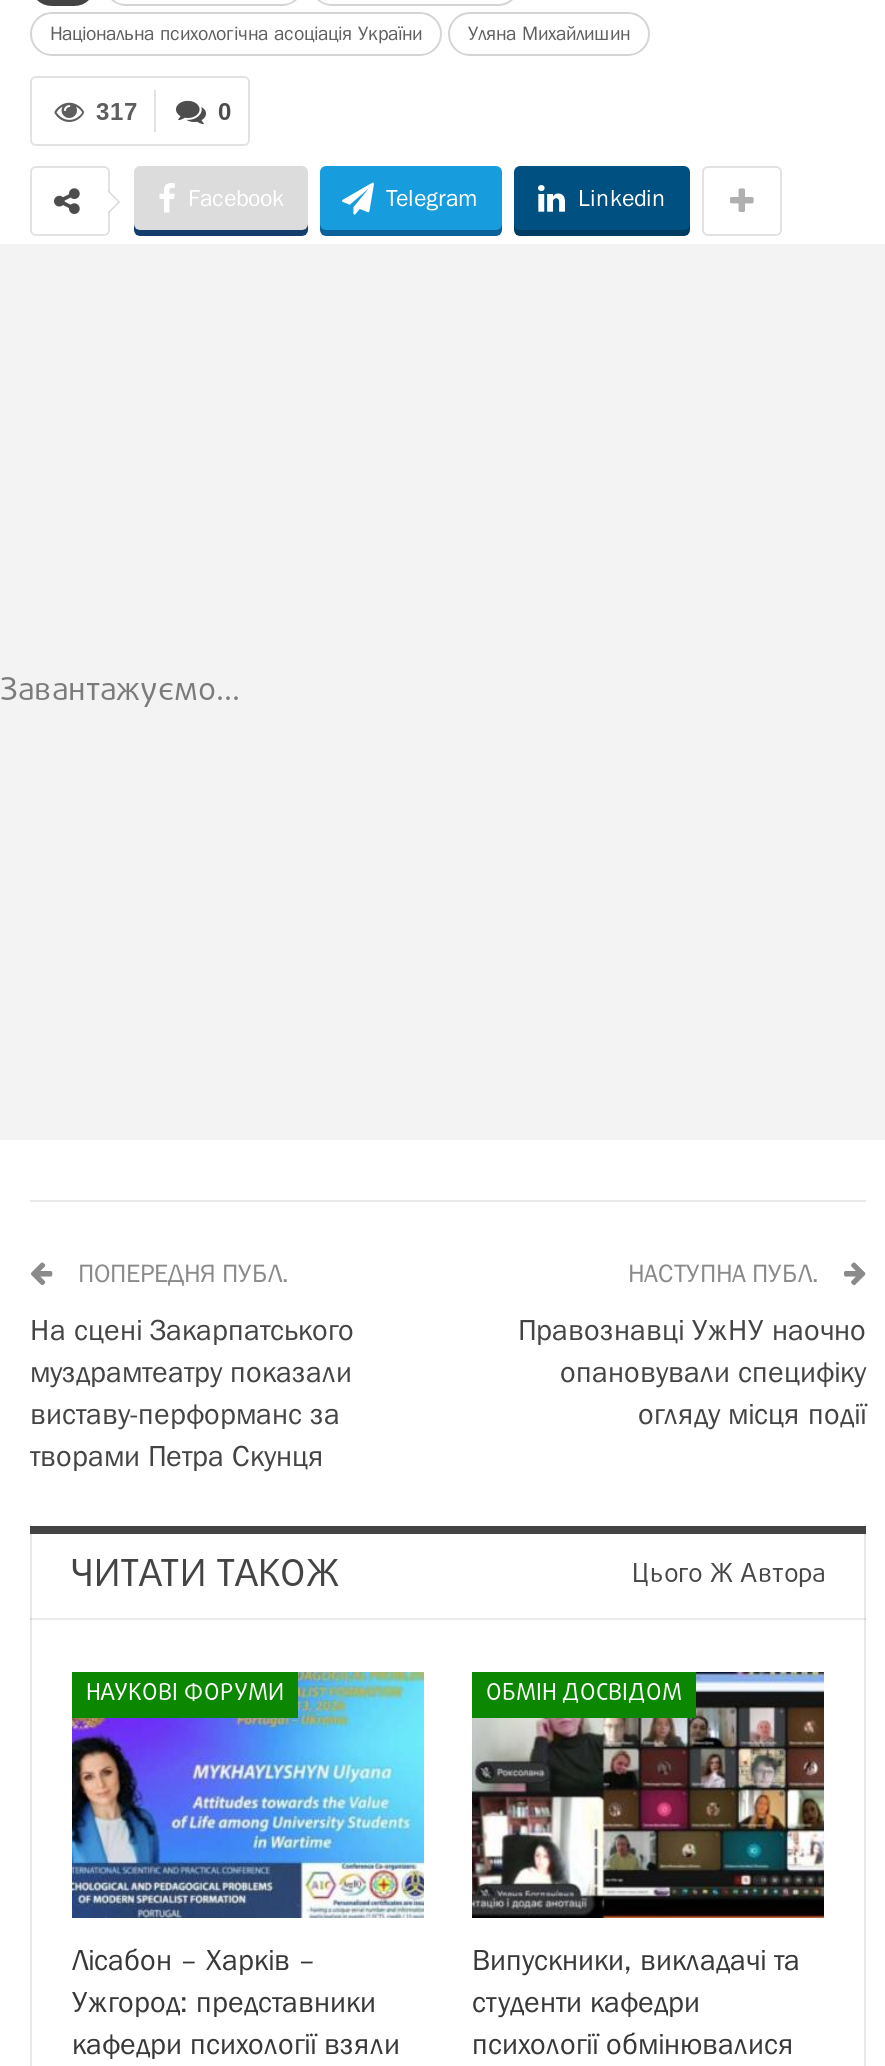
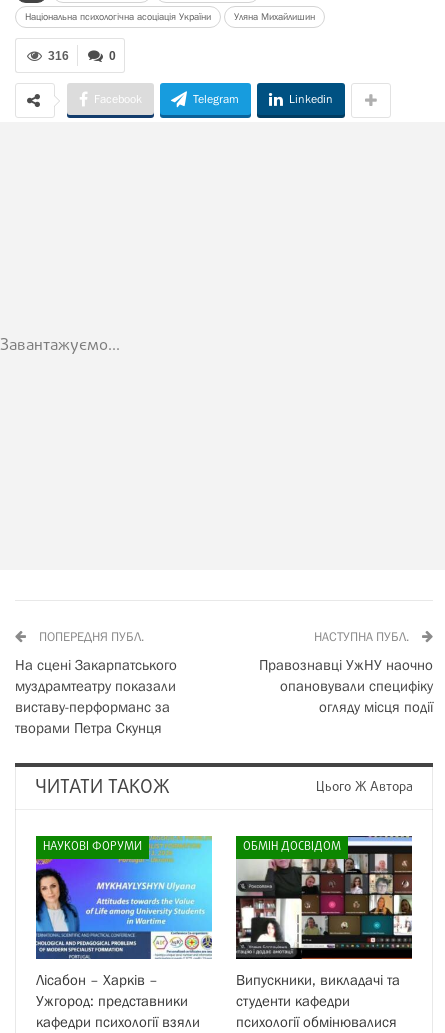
- 317
+ 316
